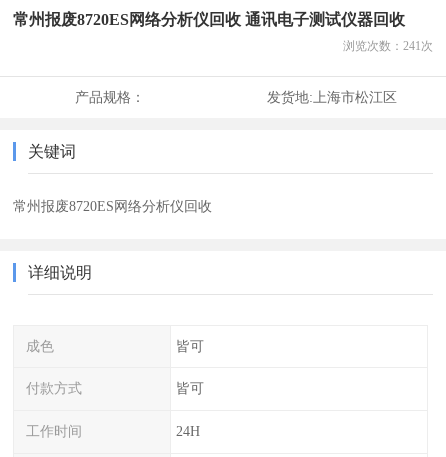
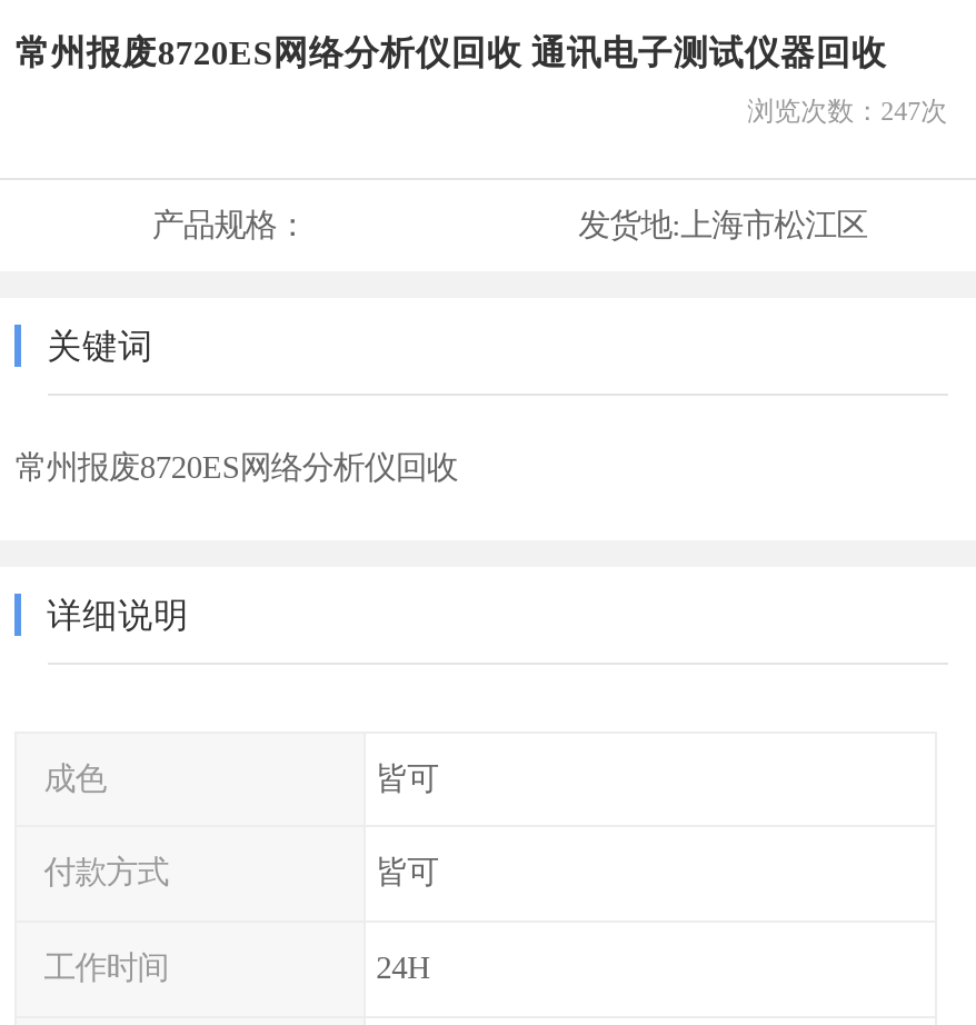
- 浏览次数：241次
+ 浏览次数：247次
